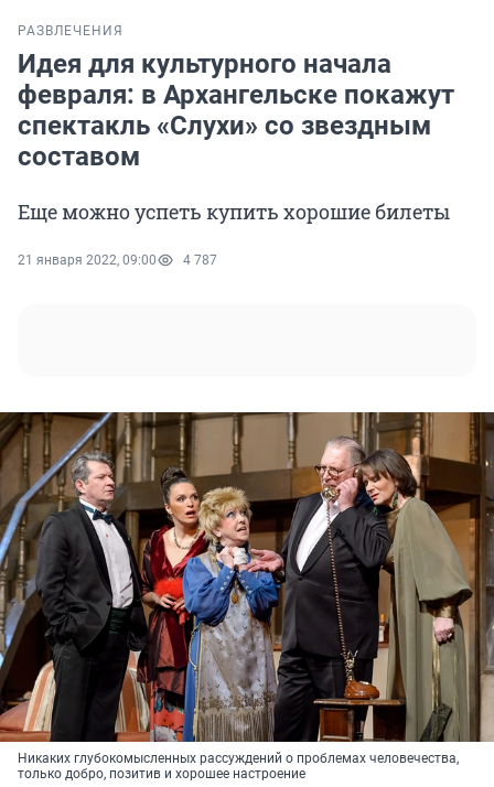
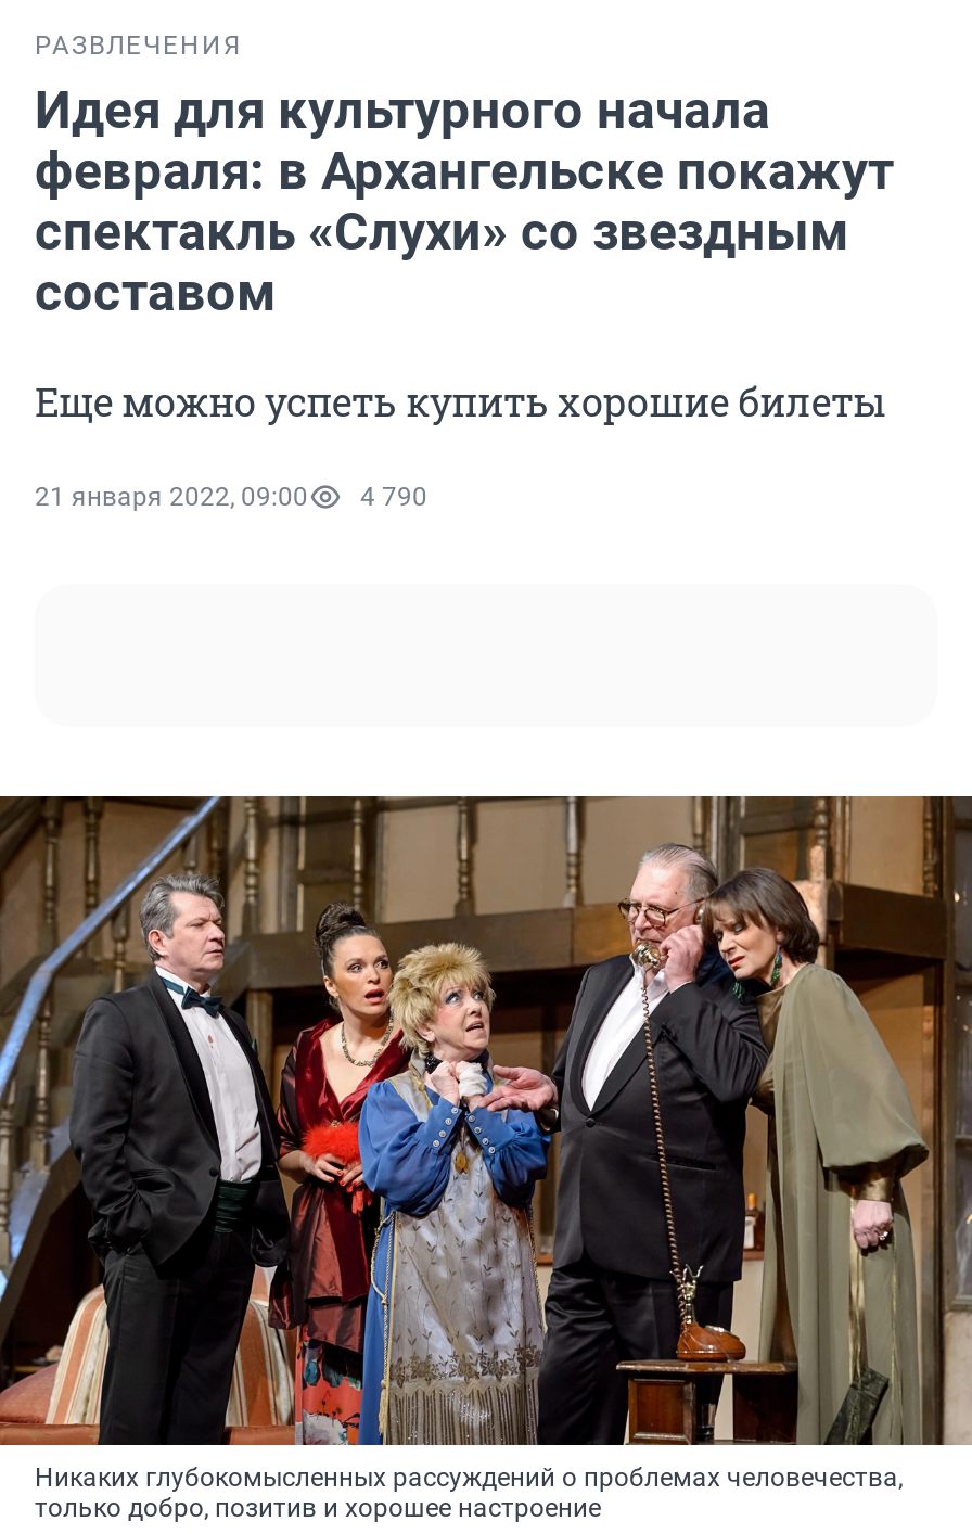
- 21 января 2022, 09:00 4 787
+ 21 января 2022, 09:00 4 790
